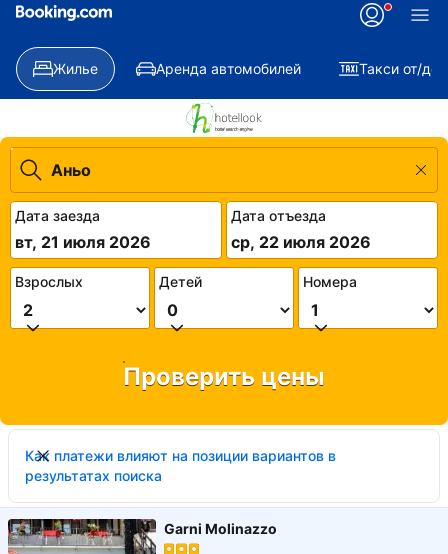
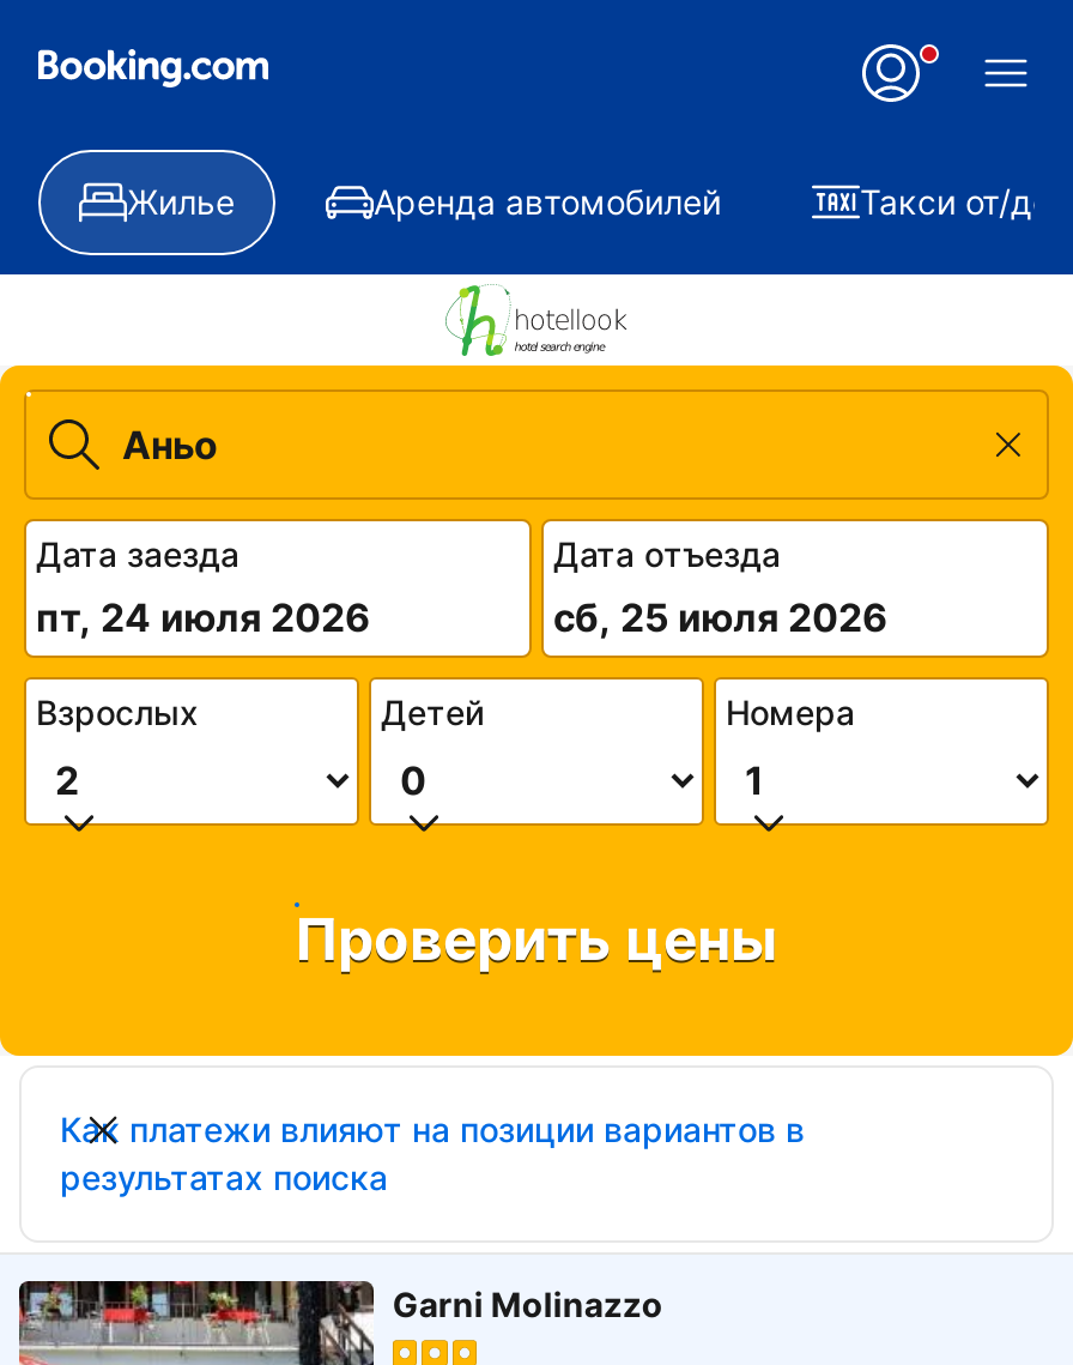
- вт, 21 июля 2026
+ пт, 24 июля 2026

- ср, 22 июля 2026
+ сб, 25 июля 2026
